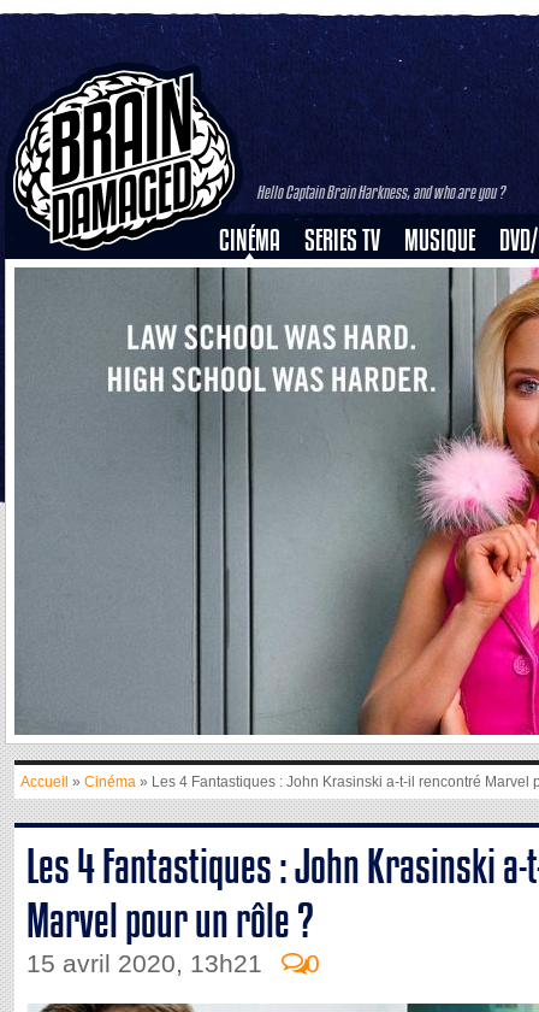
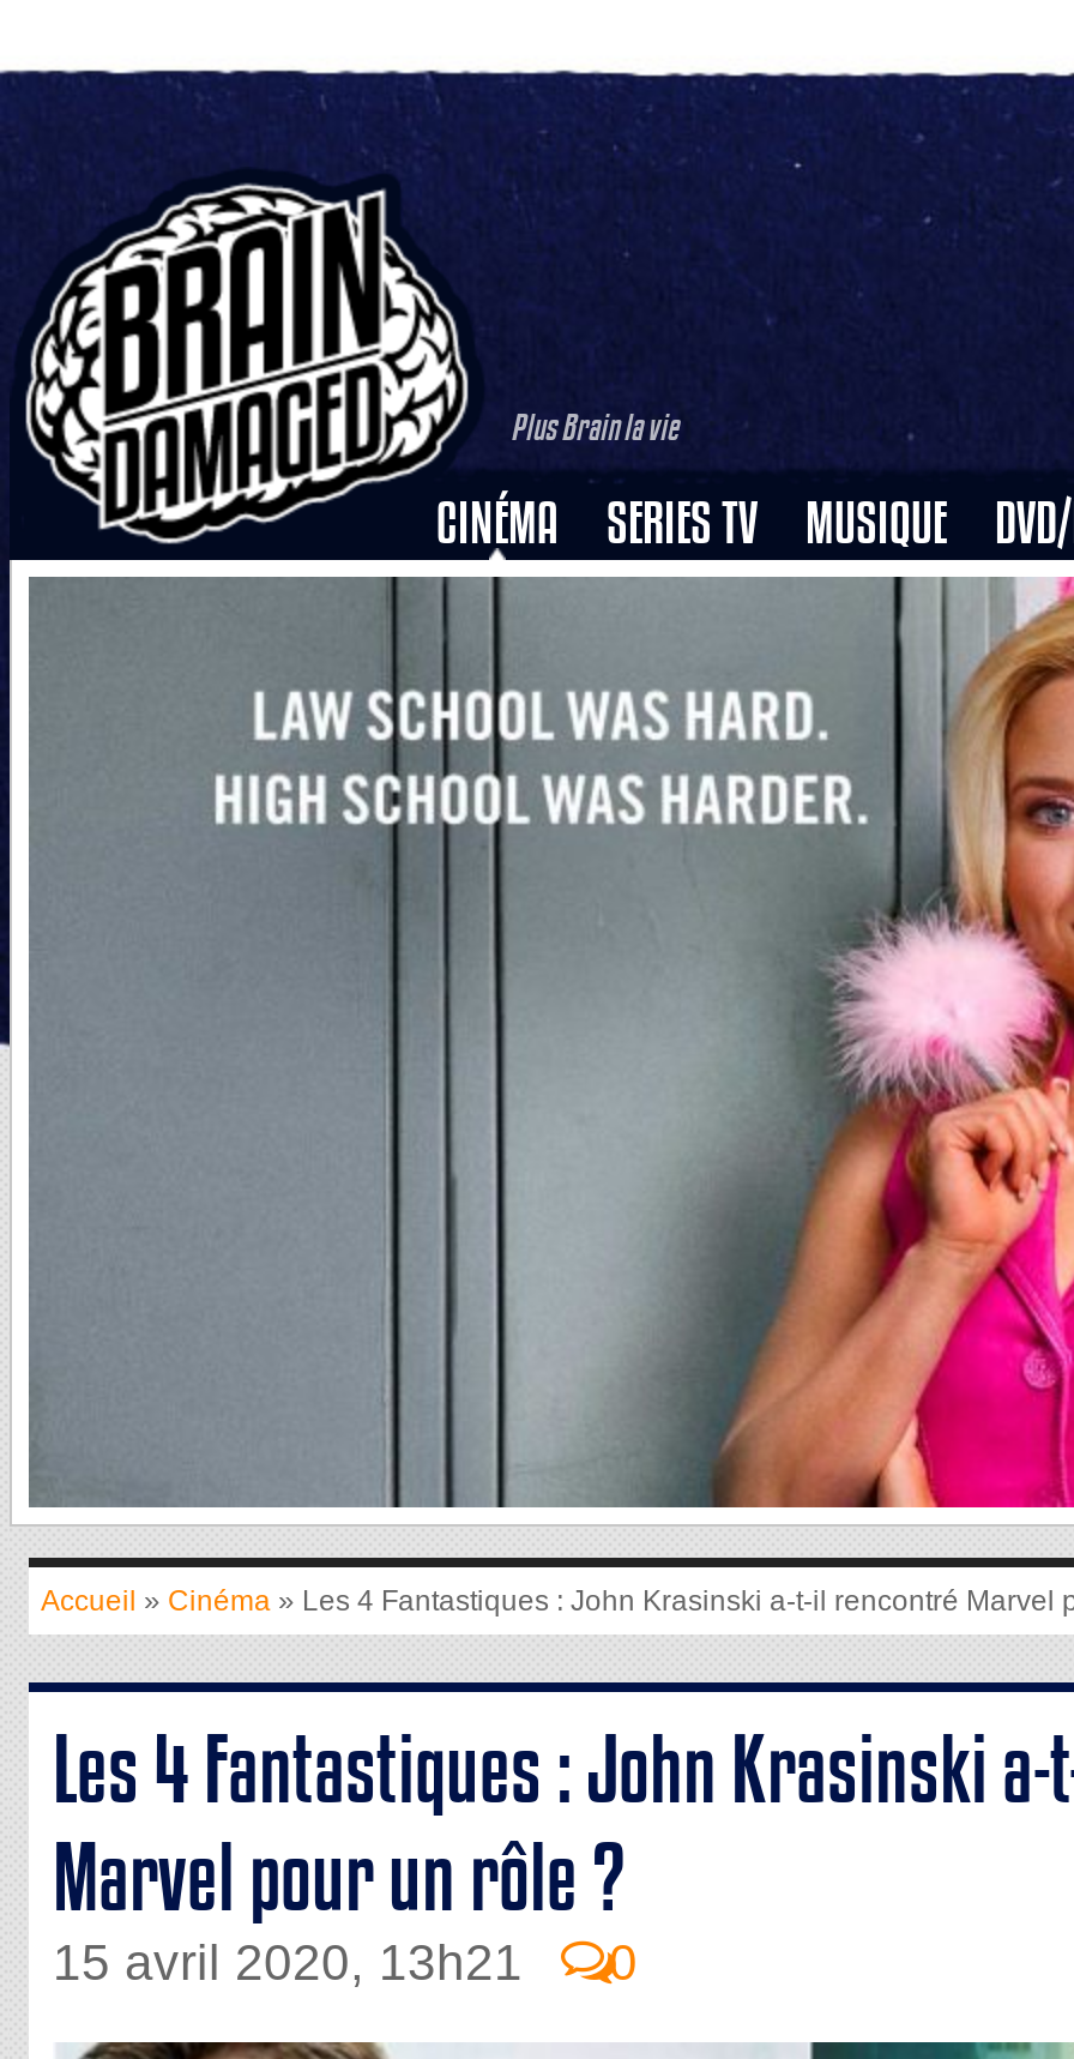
- Hello Captain Brain Harkness, and who are you ?
+ Plus Brain la vie
